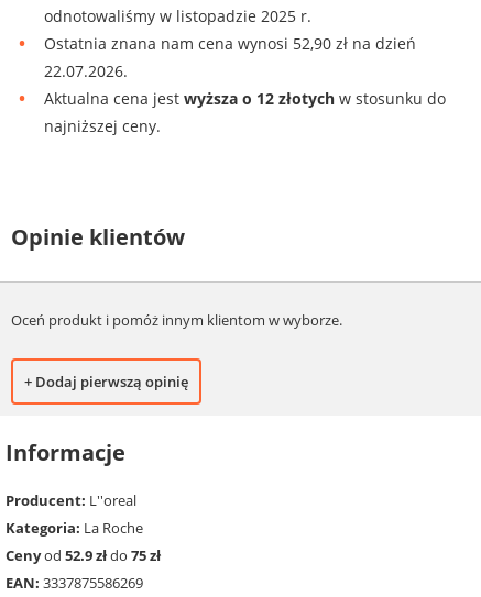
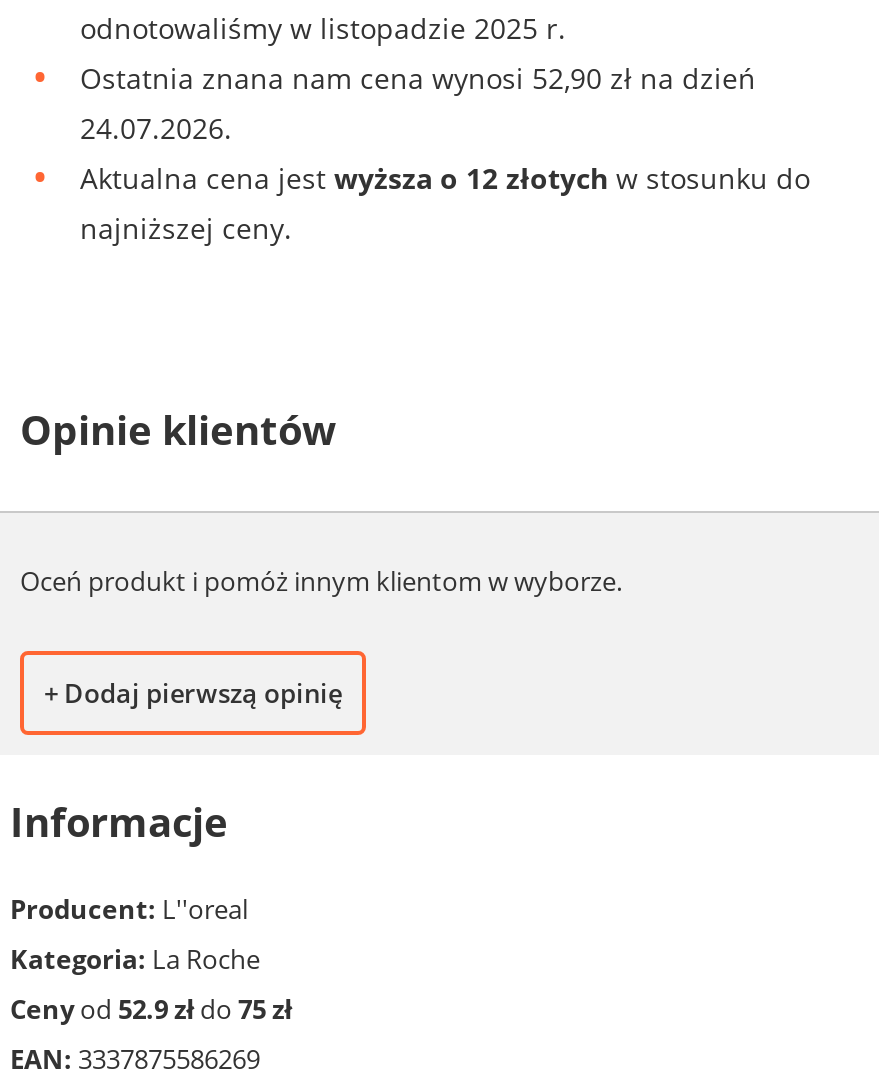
- 22.07.2026.
+ 24.07.2026.
